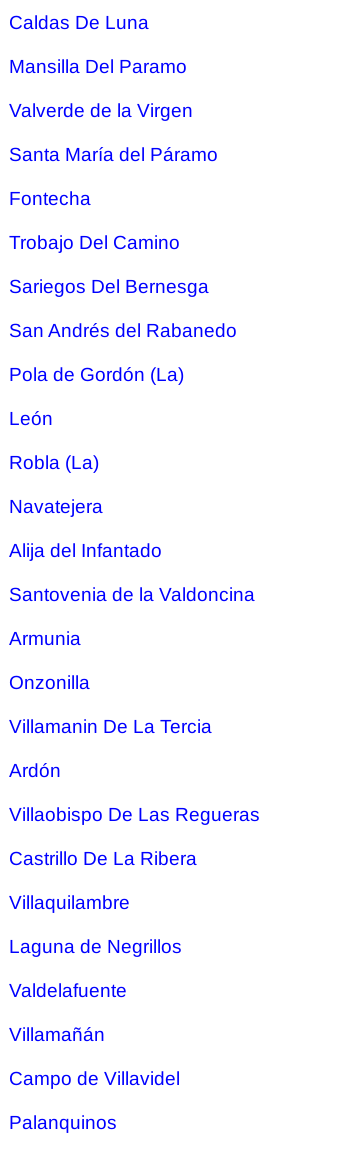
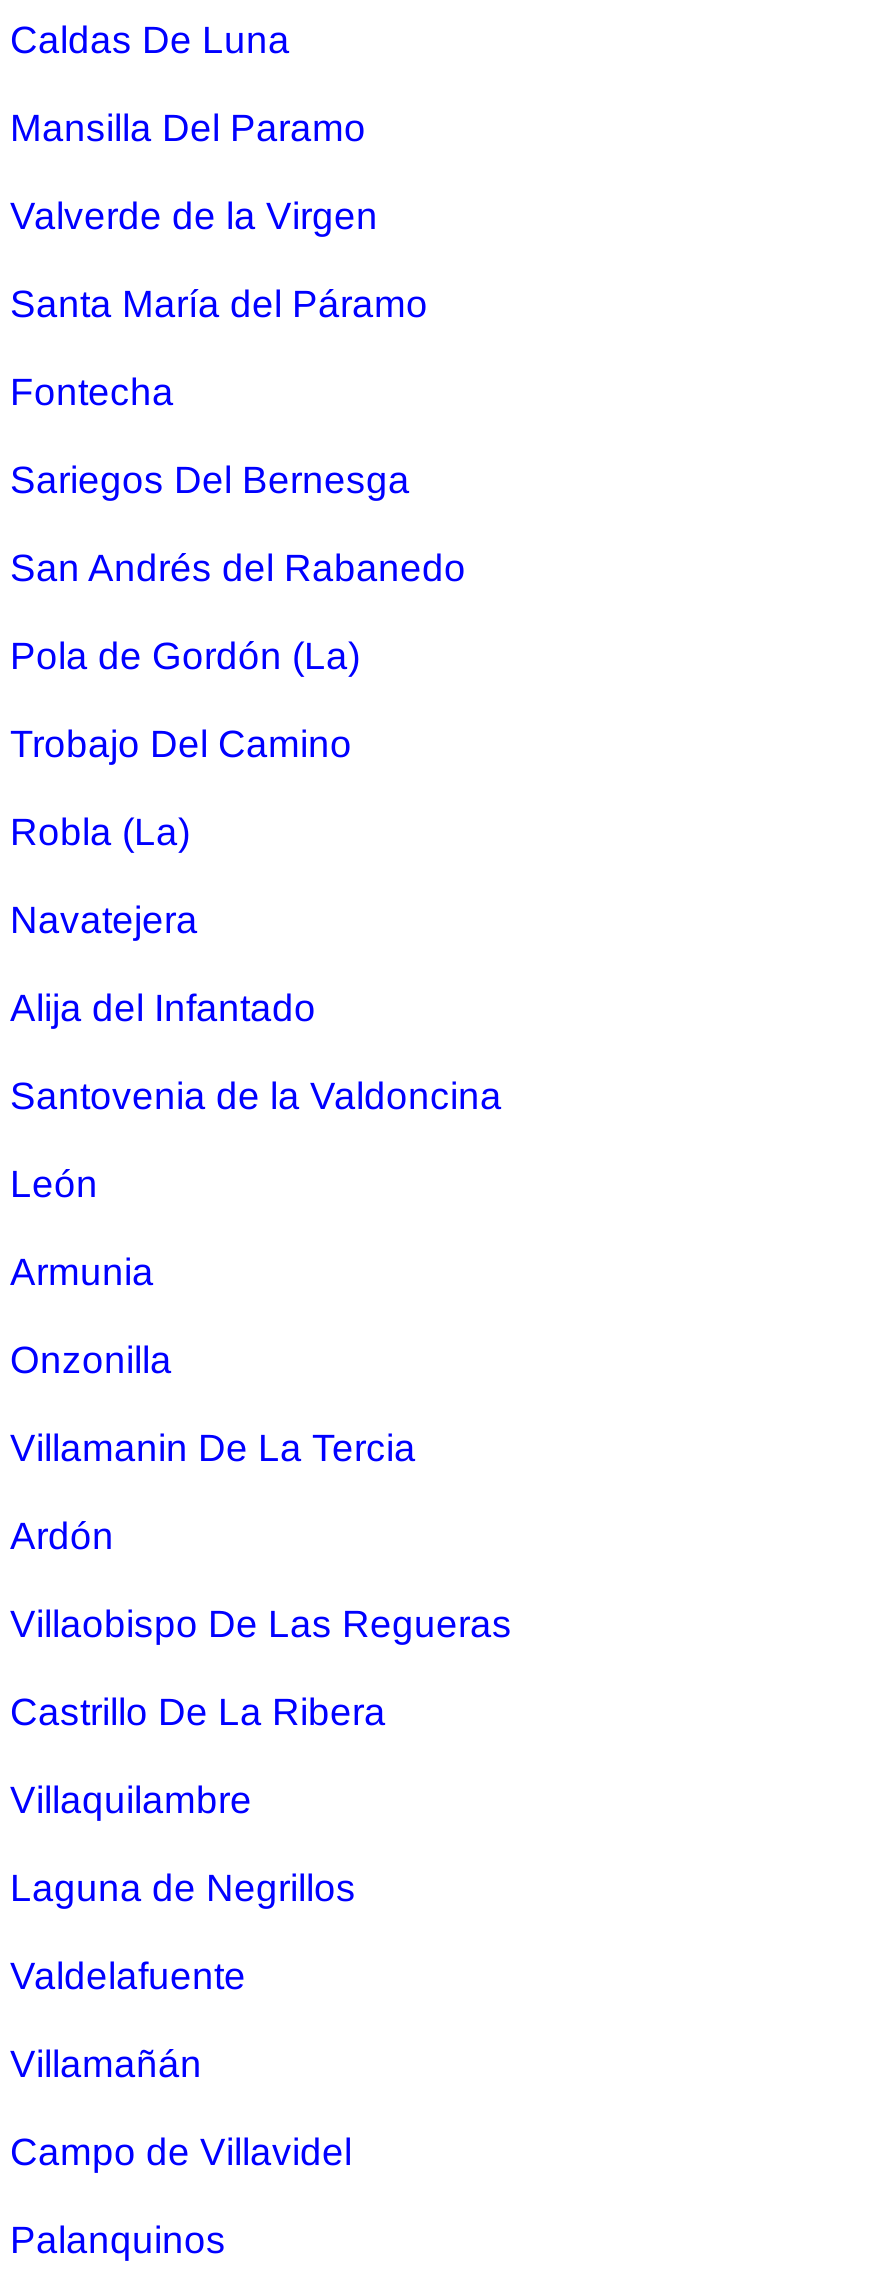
moved down: Trobajo Del Camino

moved up: Sariegos Del Bernesga | San Andrés del Rabanedo | Pola de Gordón (La)

moved down: León

moved up: Robla (La) | Navatejera | Alija del Infantado | Santovenia de la Valdoncina
